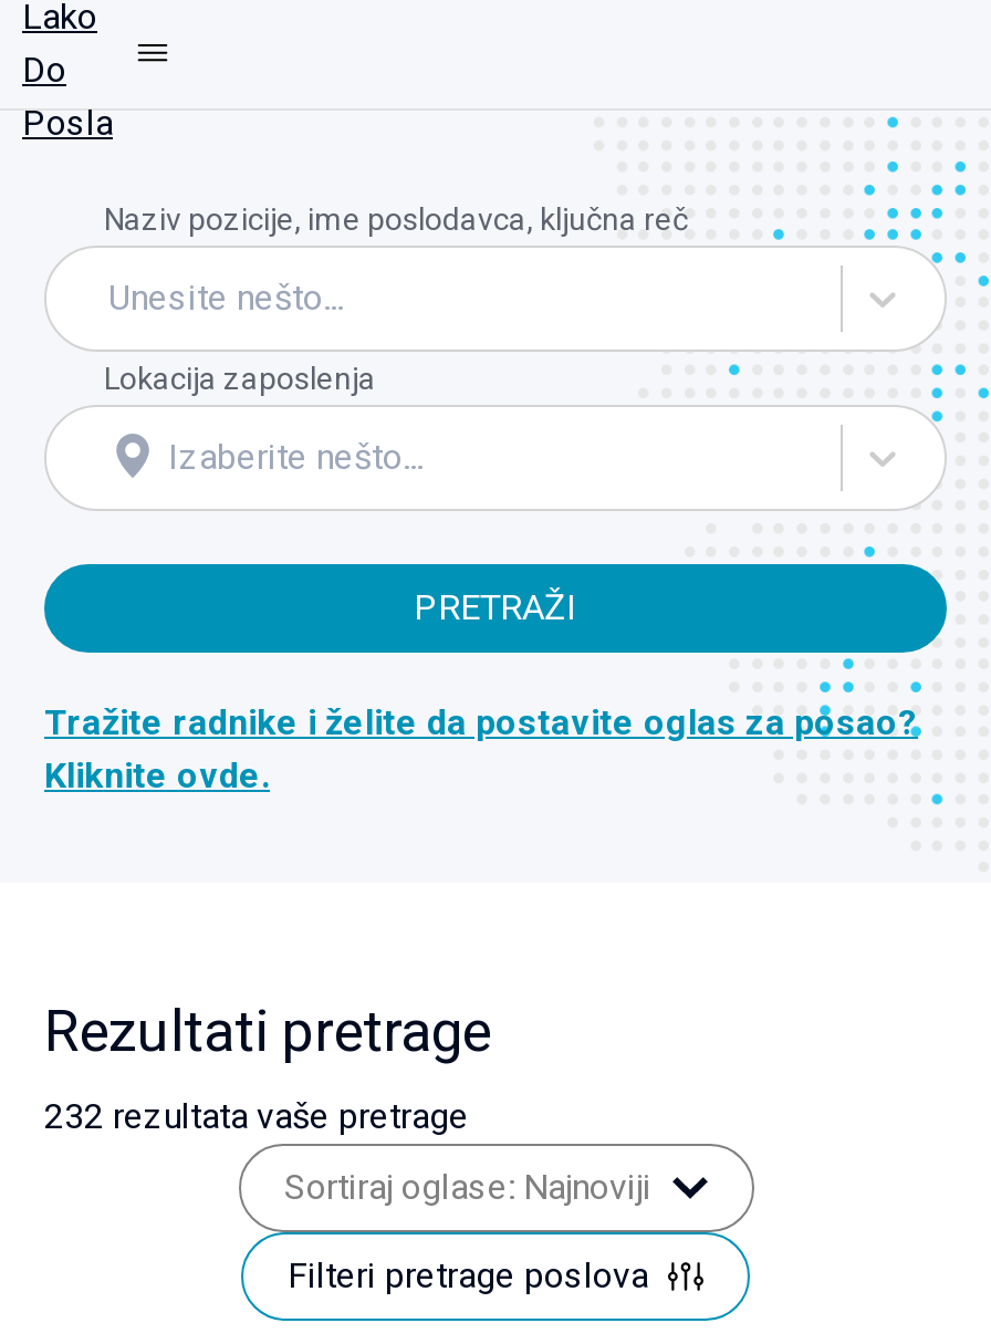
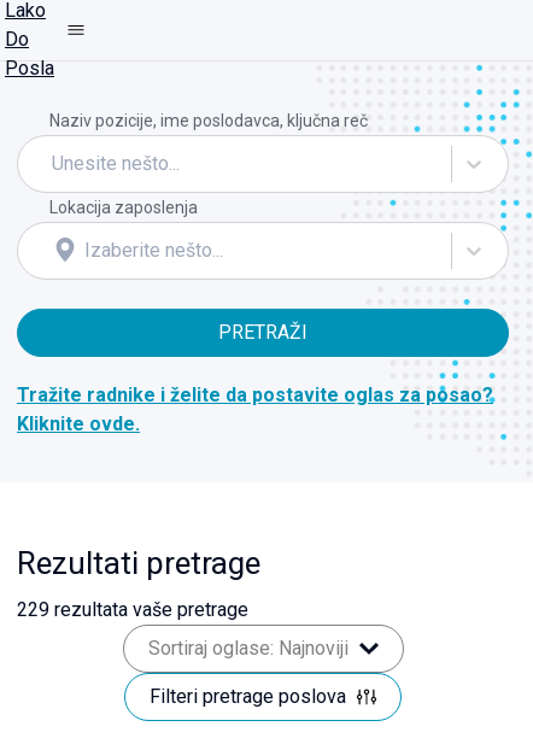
- 232 rezultata vaše pretrage
+ 229 rezultata vaše pretrage
